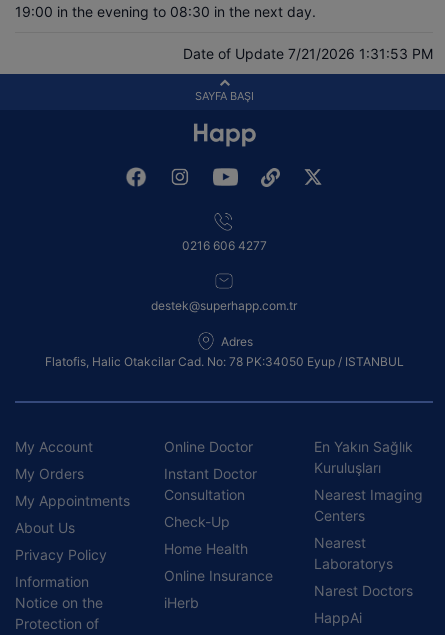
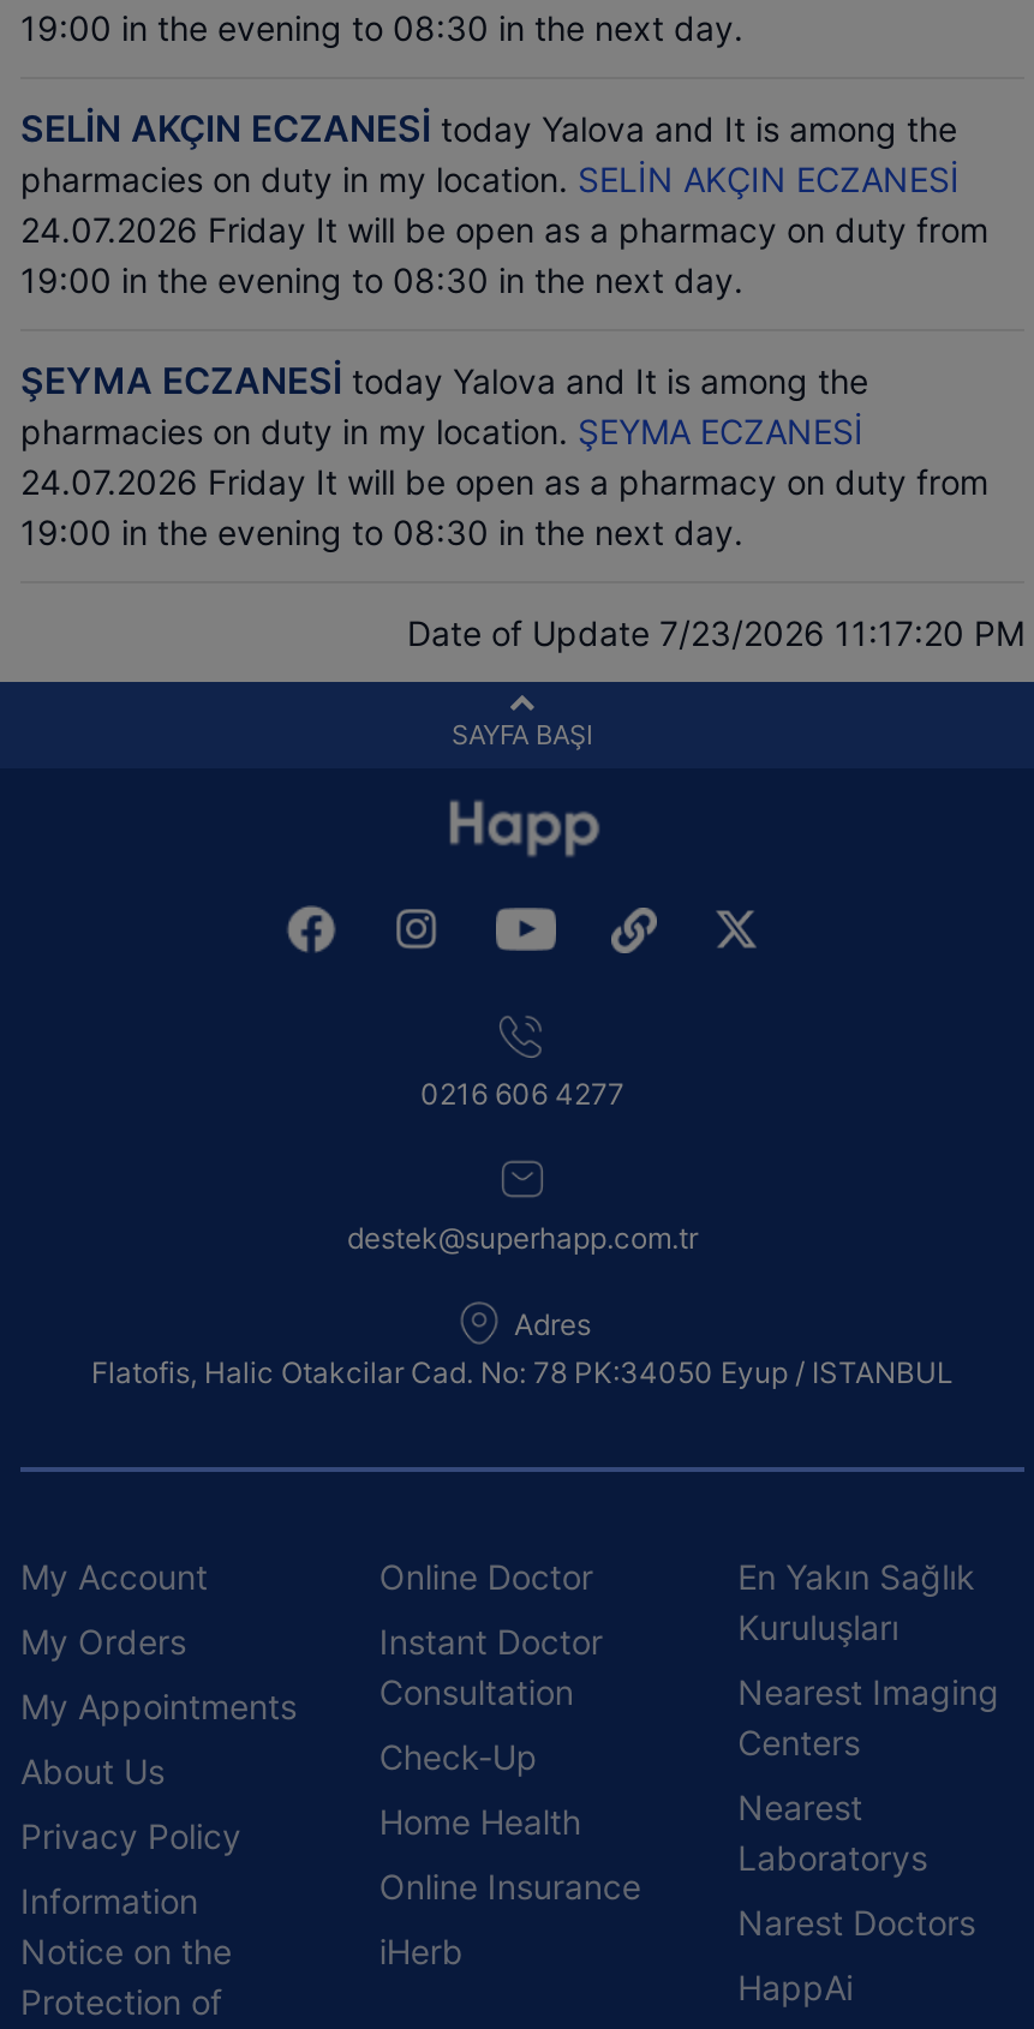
- Date of Update 7/21/2026 1:31:53 PM
+ SELİN AKÇIN ECZANESİ today Yalova and It is among the
+ pharmacies on duty in my location. SELİN AKÇIN ECZANESİ
+ 24.07.2026 Friday It will be open as a pharmacy on duty from
+ 19:00 in the evening to 08:30 in the next day.
+ ŞEYMA ECZANESİ today Yalova and It is among the
+ pharmacies on duty in my location. ŞEYMA ECZANESİ
+ 24.07.2026 Friday It will be open as a pharmacy on duty from
+ 19:00 in the evening to 08:30 in the next day.
+ Date of Update 7/23/2026 11:17:20 PM
